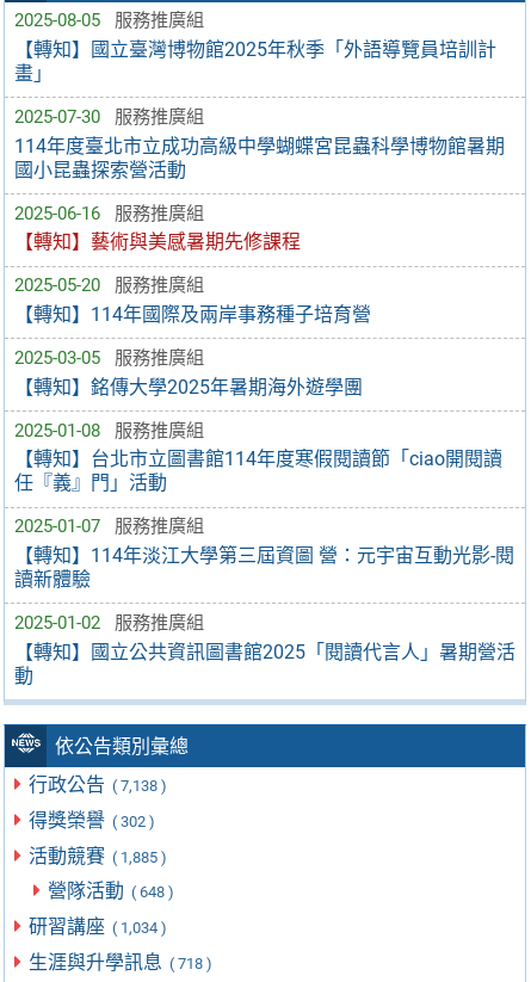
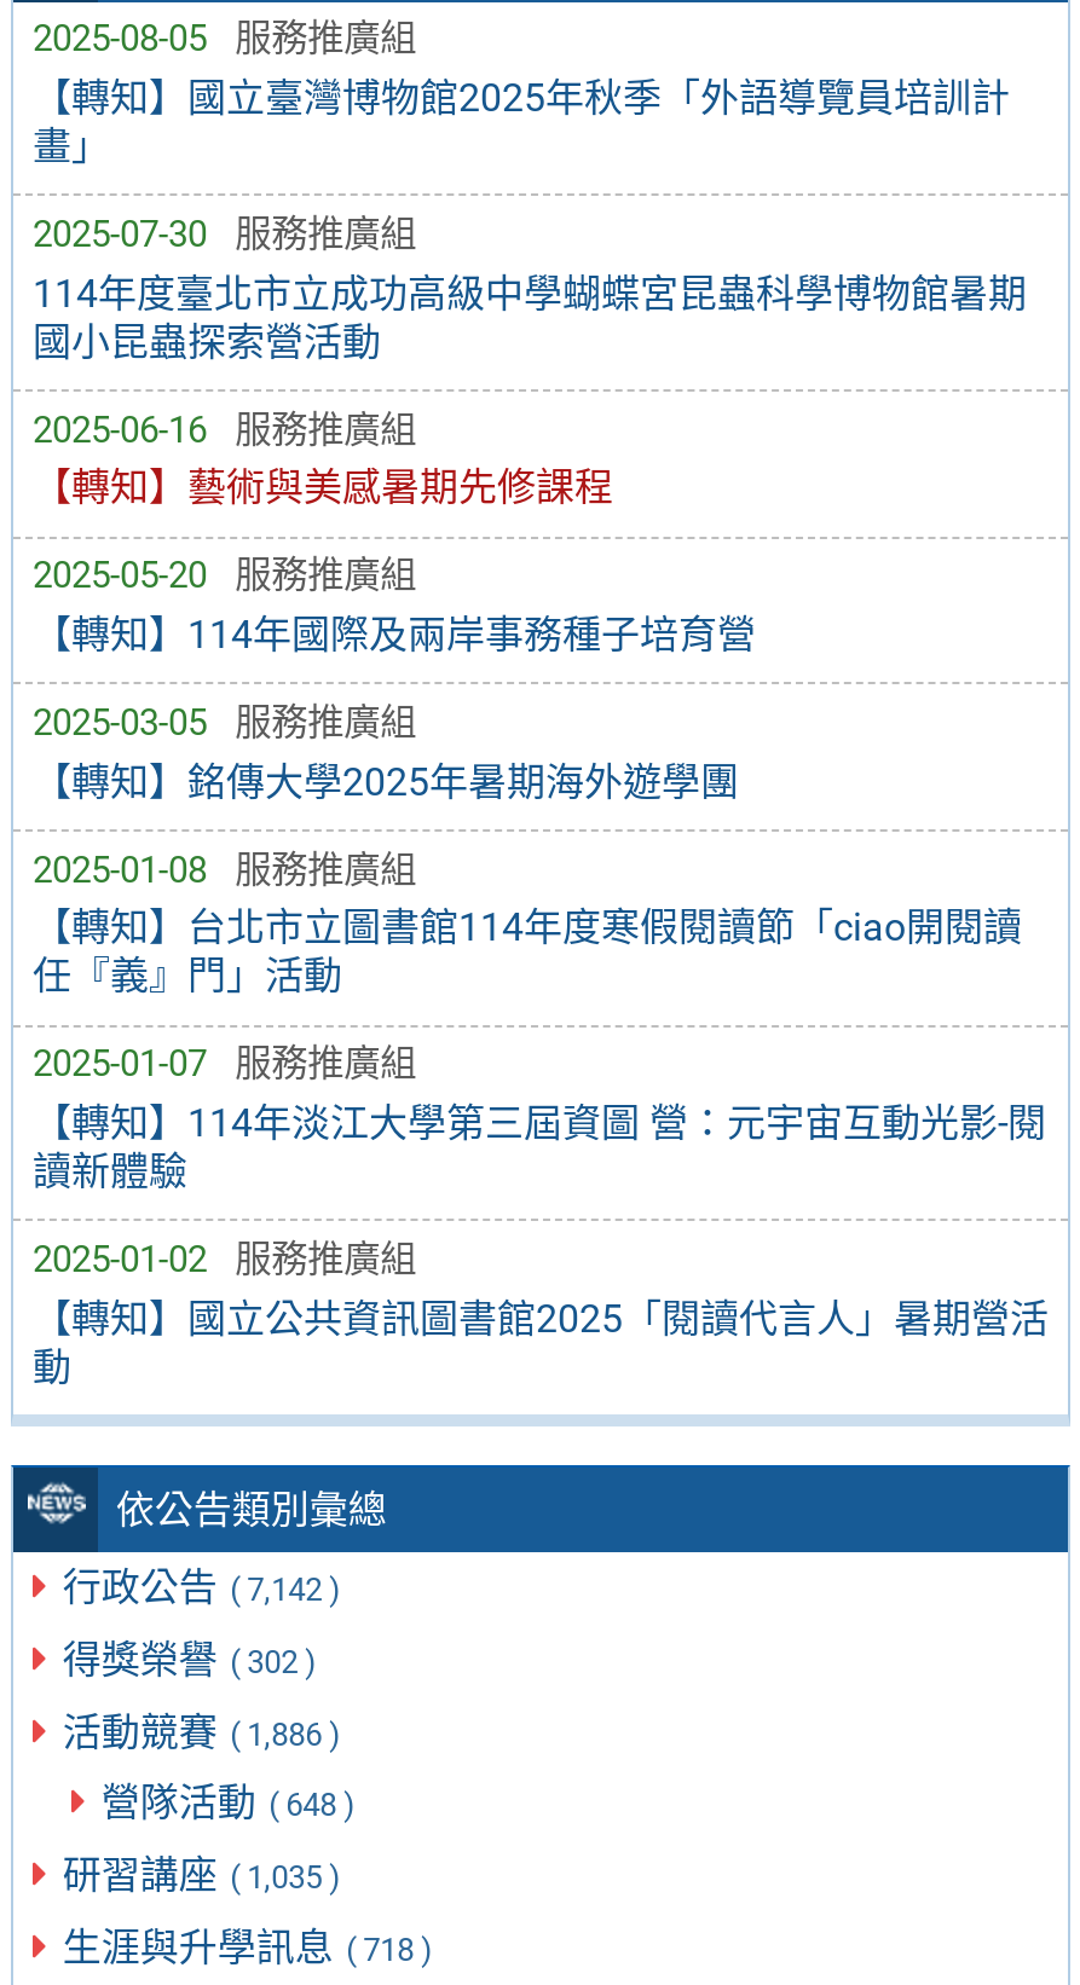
- 行政公告 ( 7,138 )
+ 行政公告 ( 7,142 )

- 活動競賽 ( 1,885 )
+ 活動競賽 ( 1,886 )

- 研習講座 ( 1,034 )
+ 研習講座 ( 1,035 )
